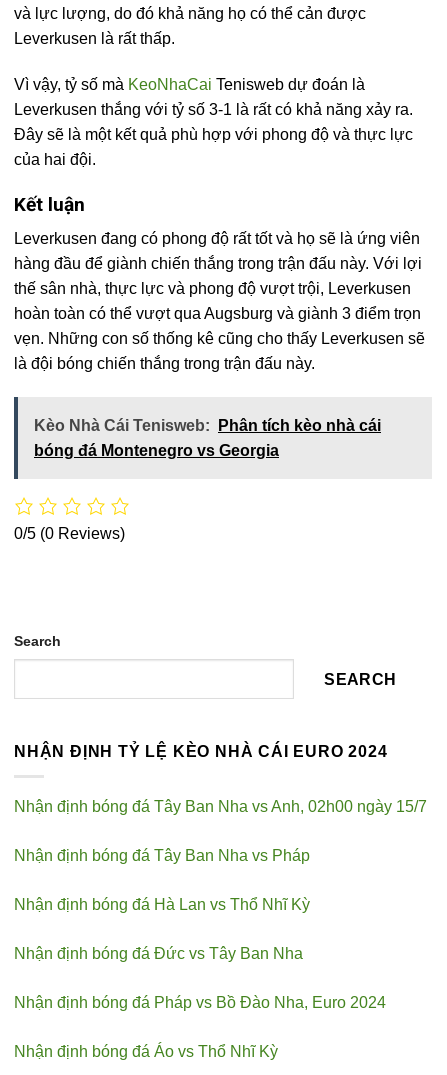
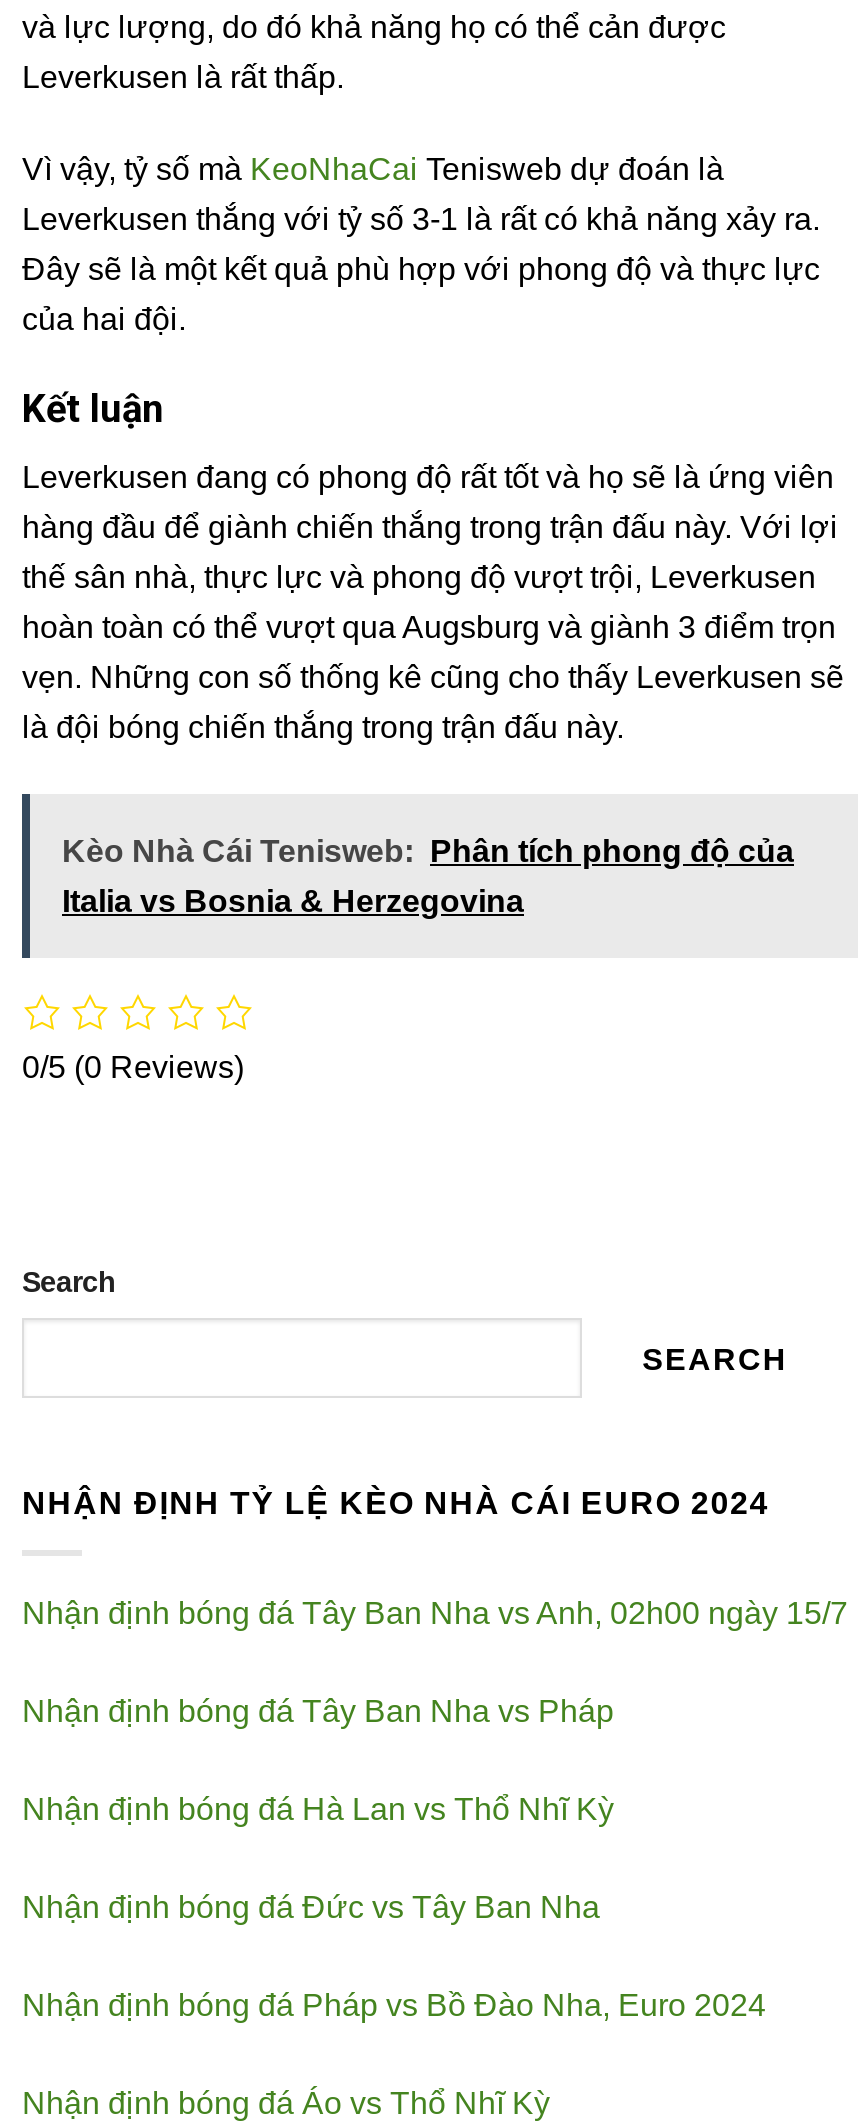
- Kèo Nhà Cái Tenisweb: Phân tích kèo nhà cái
+ Kèo Nhà Cái Tenisweb: Phân tích phong độ của

- bóng đá Montenegro vs Georgia
+ Italia vs Bosnia & Herzegovina
